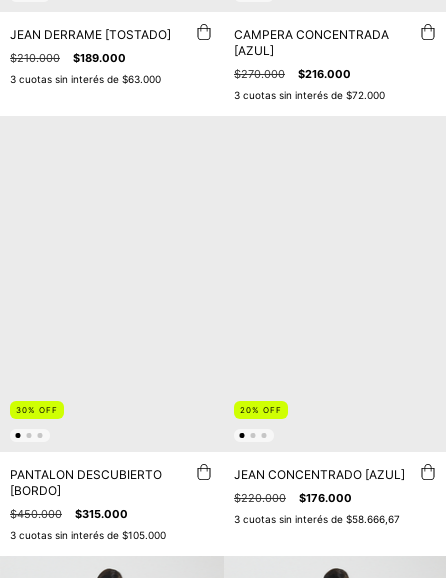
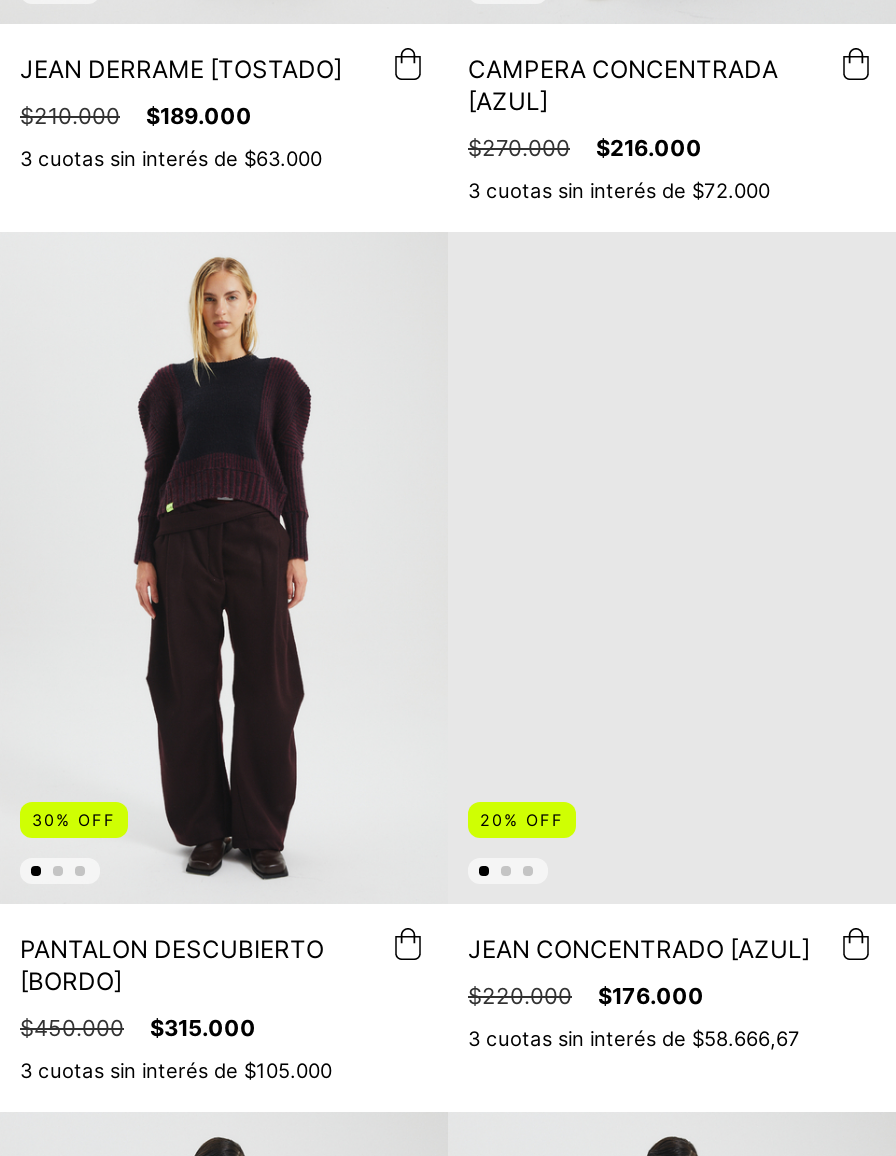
+ [image]
